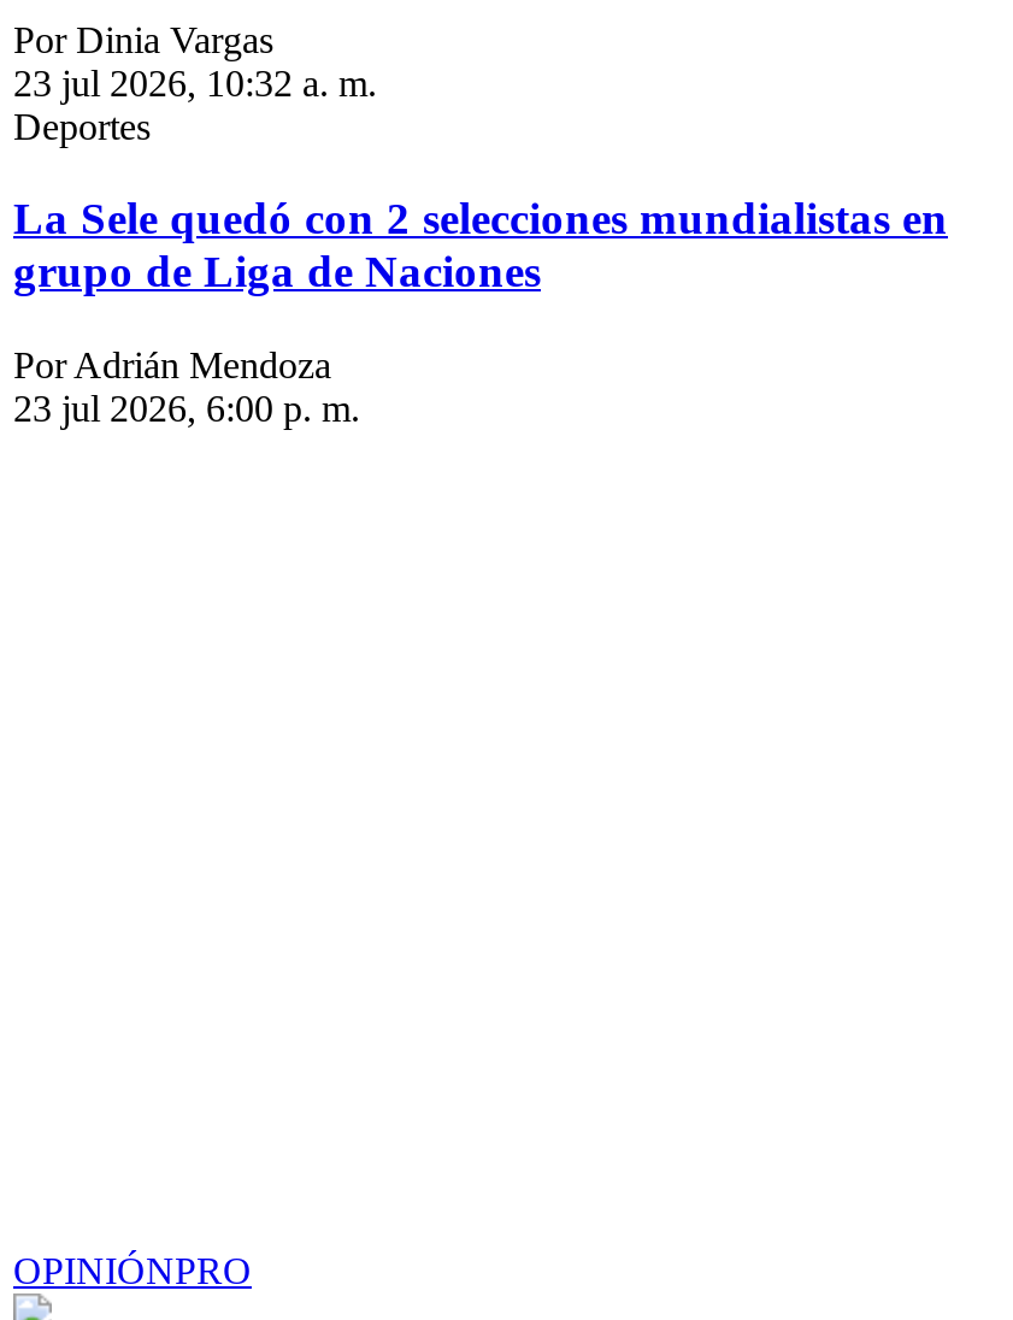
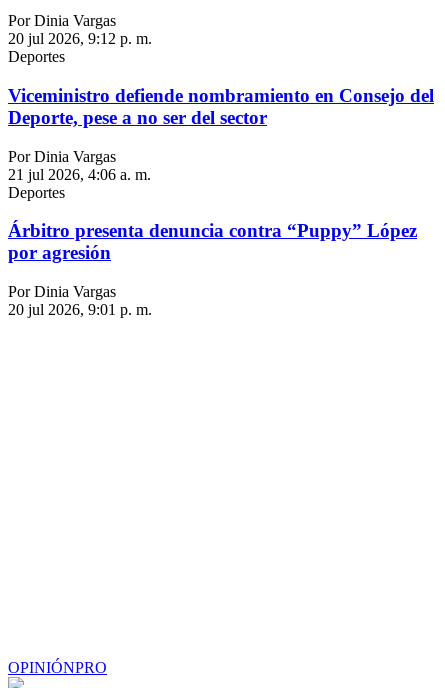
- 23 jul 2026, 10:32 a. m.
+ 20 jul 2026, 9:12 p. m.

- La Sele quedó con 2 selecciones mundialistas en
- grupo de Liga de Naciones
- Por Adrián Mendoza
- 23 jul 2026, 6:00 p. m.
+ Viceministro defiende nombramiento en Consejo del
+ Deporte, pese a no ser del sector
+ Por Dinia Vargas
+ 21 jul 2026, 4:06 a. m.
+ Deportes
+ Árbitro presenta denuncia contra “Puppy” López
+ por agresión
+ Por Dinia Vargas
+ 20 jul 2026, 9:01 p. m.
